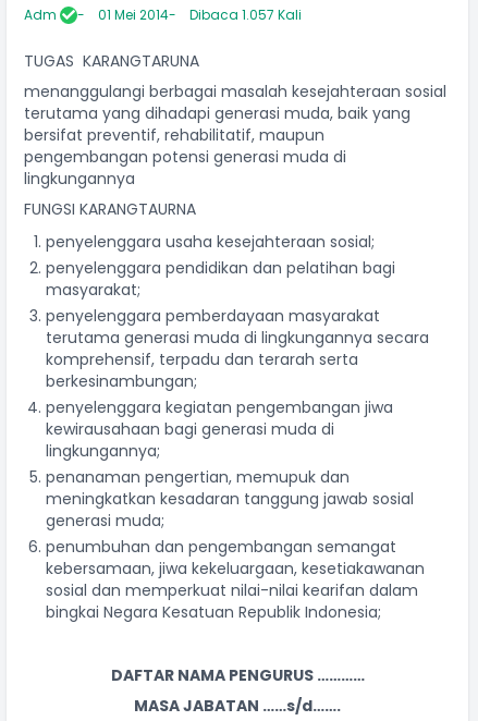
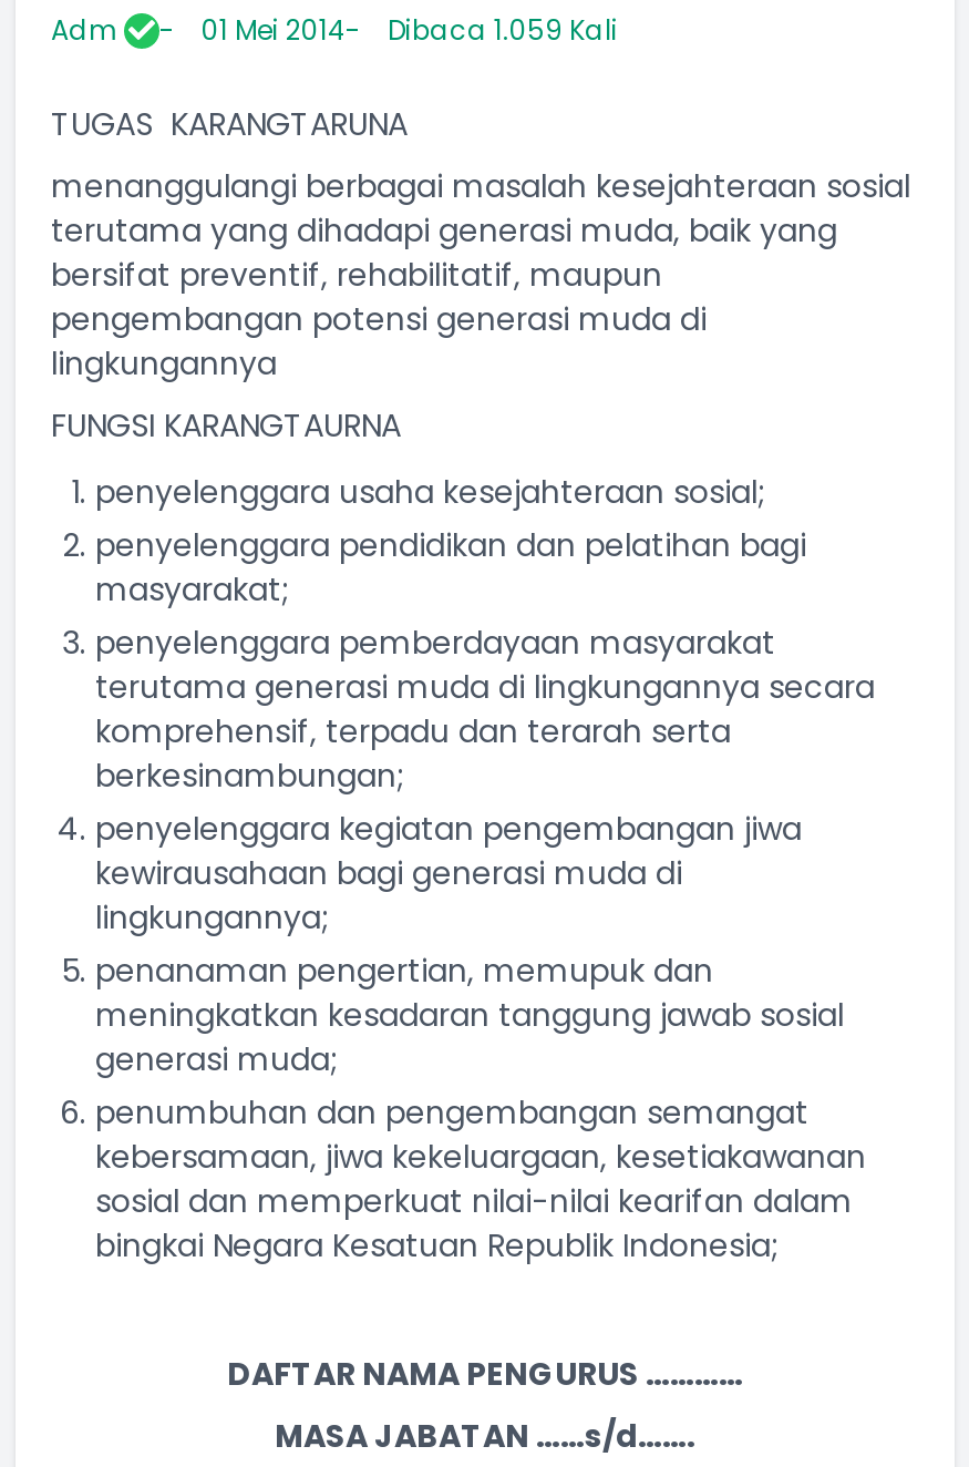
- 01 Mei 2014 Dibaca 1.057 Kali
+ 01 Mei 2014 Dibaca 1.059 Kali
